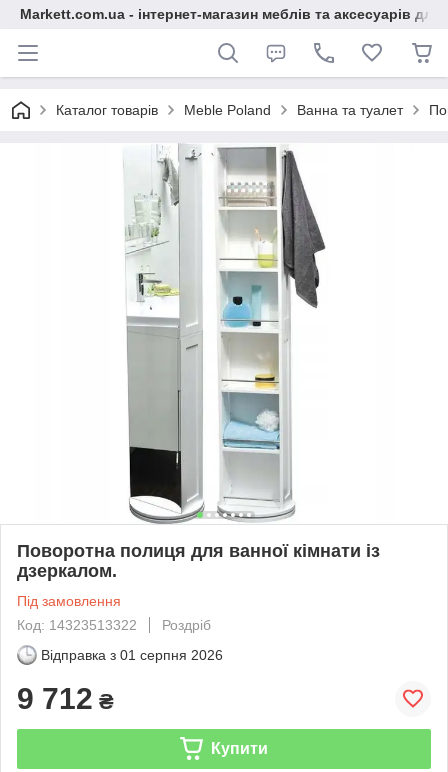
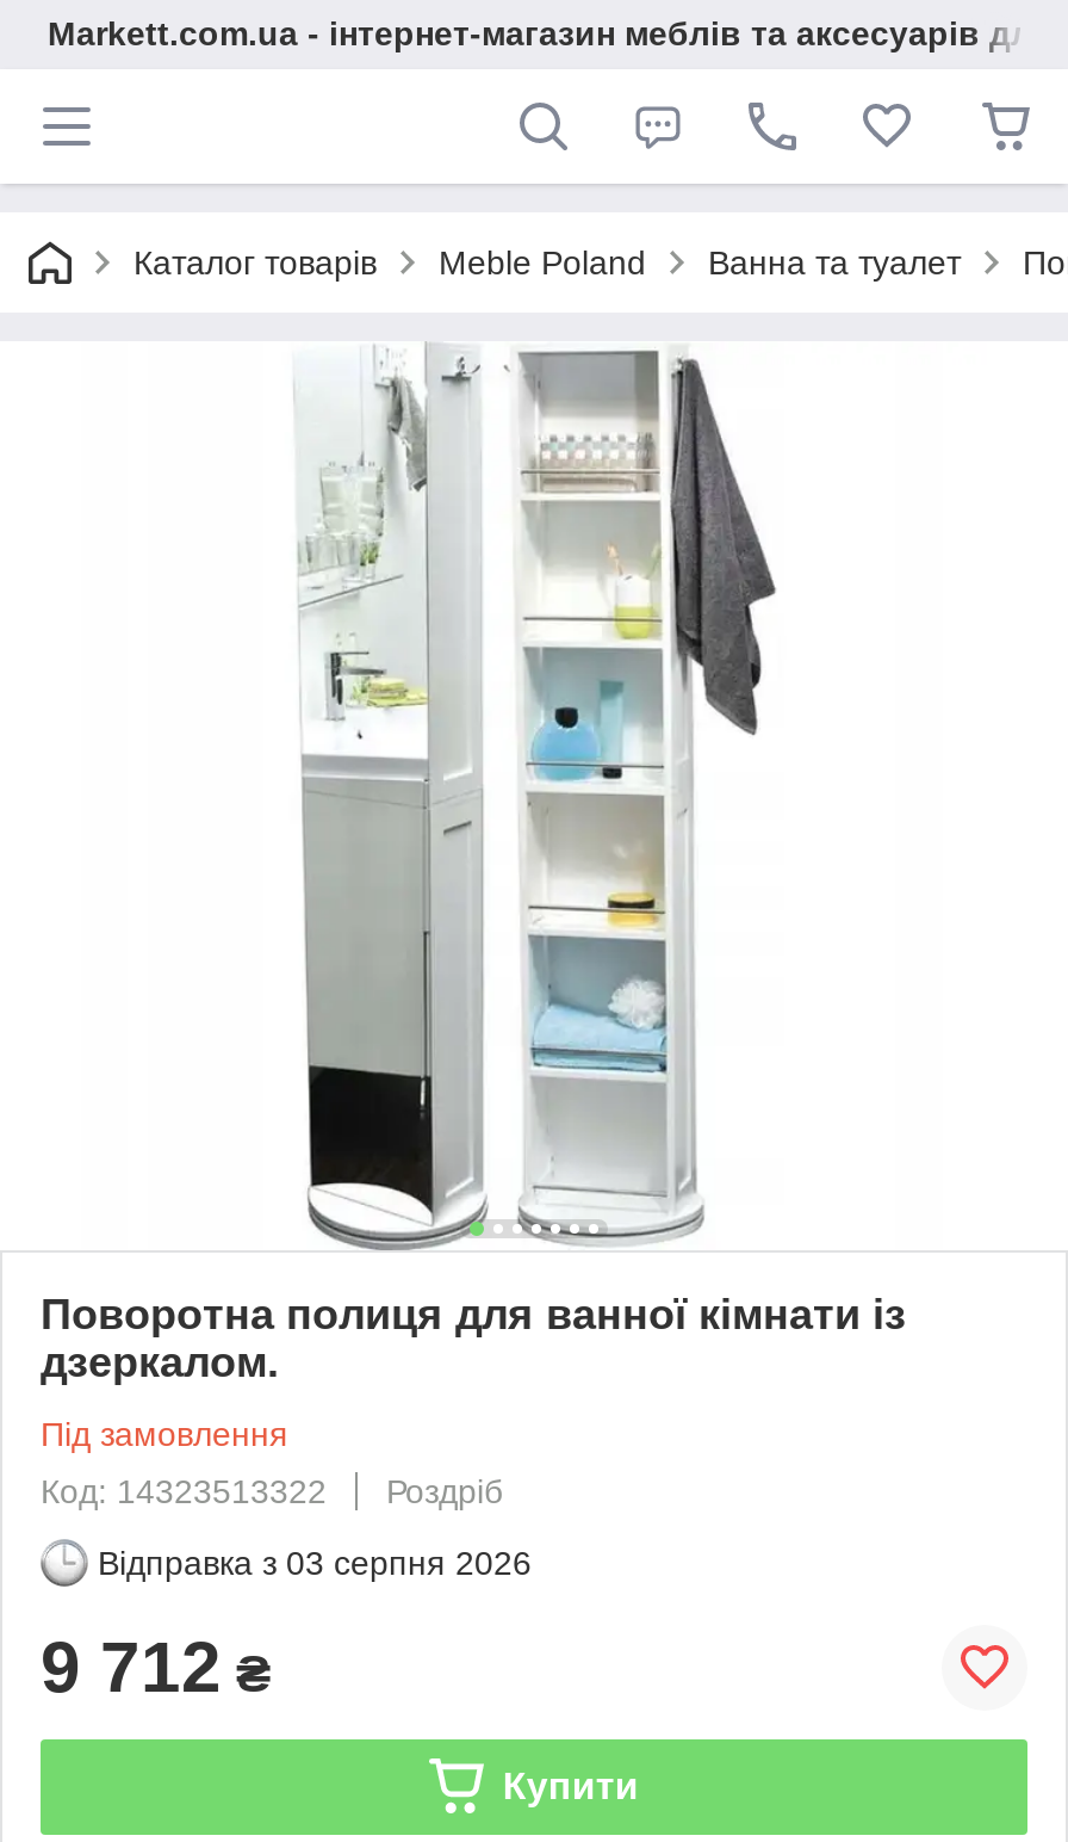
- Відправка з 01 серпня 2026
+ Відправка з 03 серпня 2026
